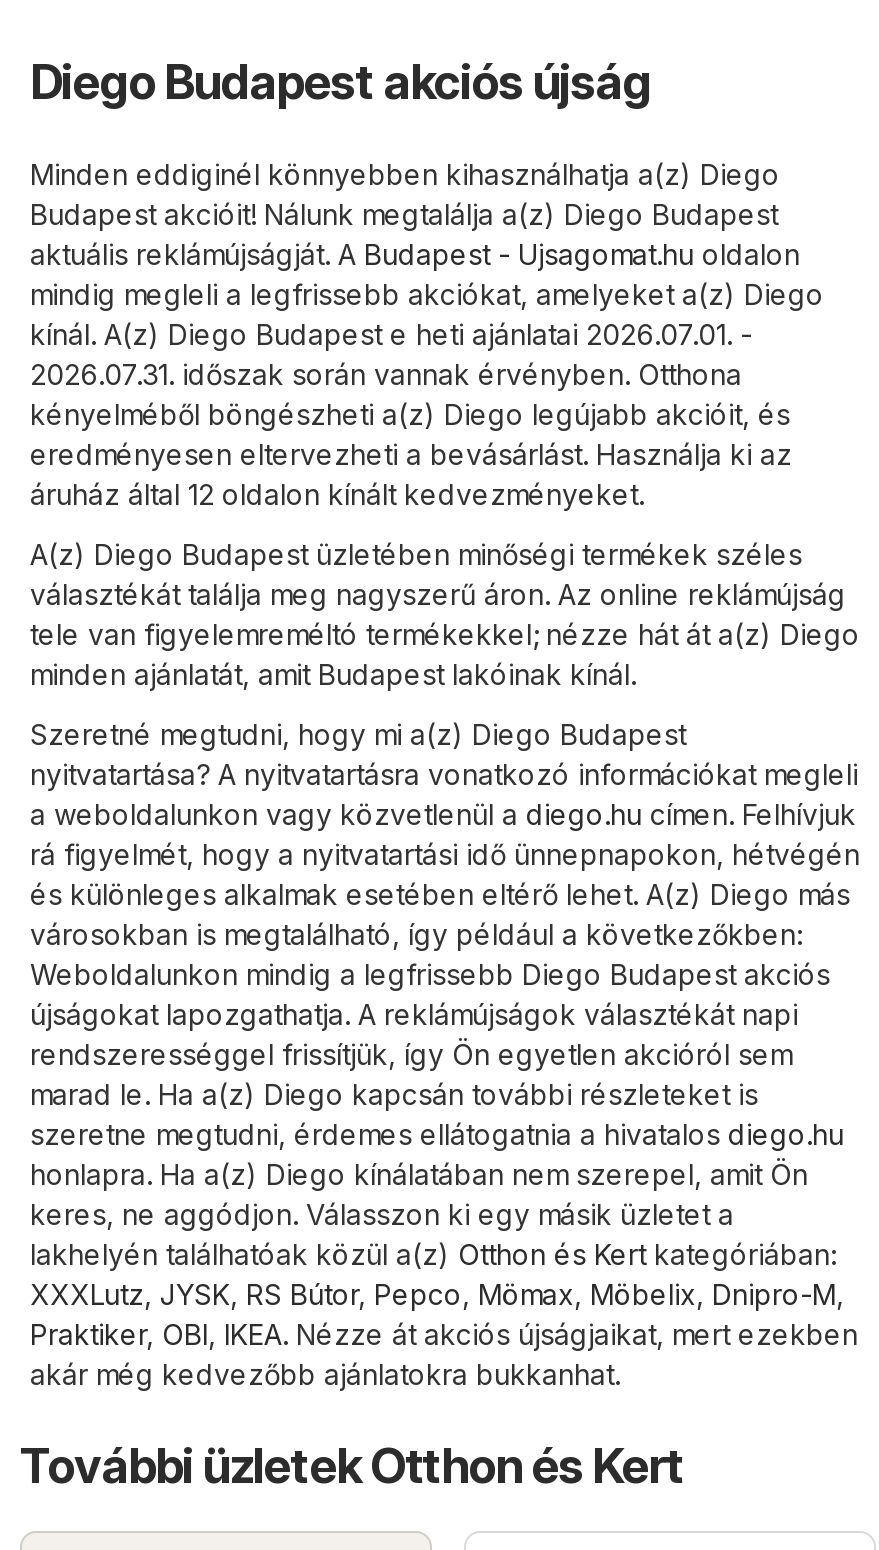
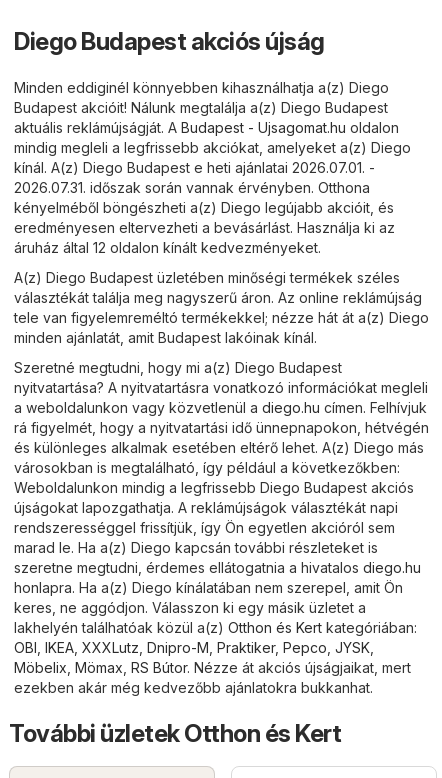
- XXXLutz, JYSK, RS Bútor, Pepco, Mömax, Möbelix, Dnipro-M,
- Praktiker, OBI, IKEA. Nézze át akciós újságjaikat, mert ezekben
- akár még kedvezőbb ajánlatokra bukkanhat.
+ OBI, IKEA, XXXLutz, Dnipro-M, Praktiker, Pepco, JYSK,
+ Möbelix, Mömax, RS Bútor. Nézze át akciós újságjaikat, mert
+ ezekben akár még kedvezőbb ajánlatokra bukkanhat.
